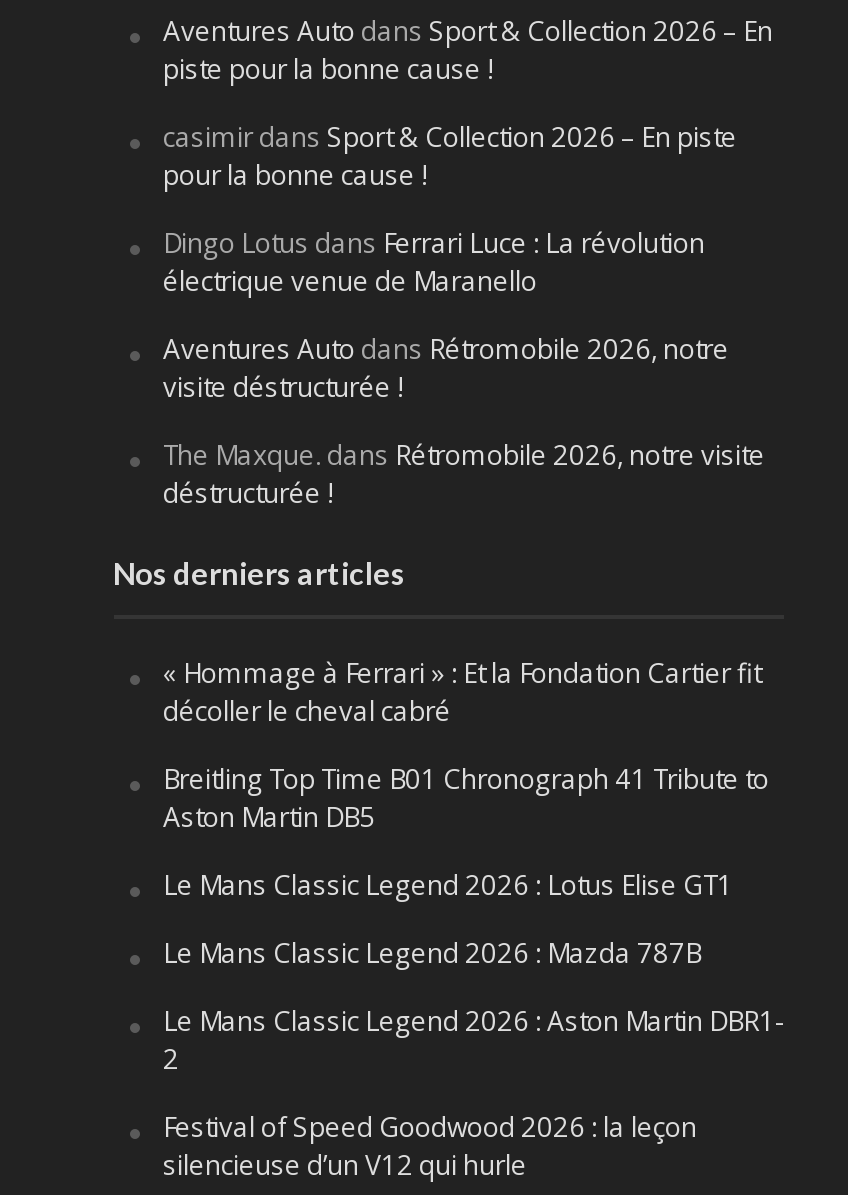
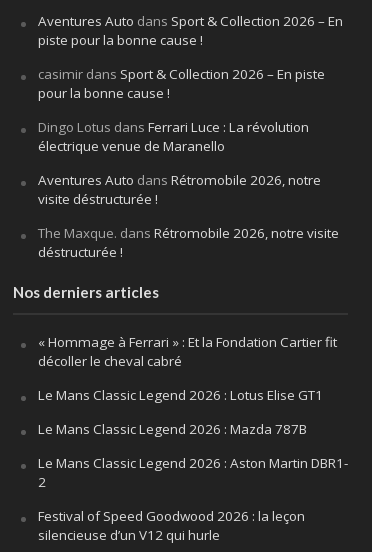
- Breitling Top Time B01 Chronograph 41 Tribute to
- Aston Martin DB5
